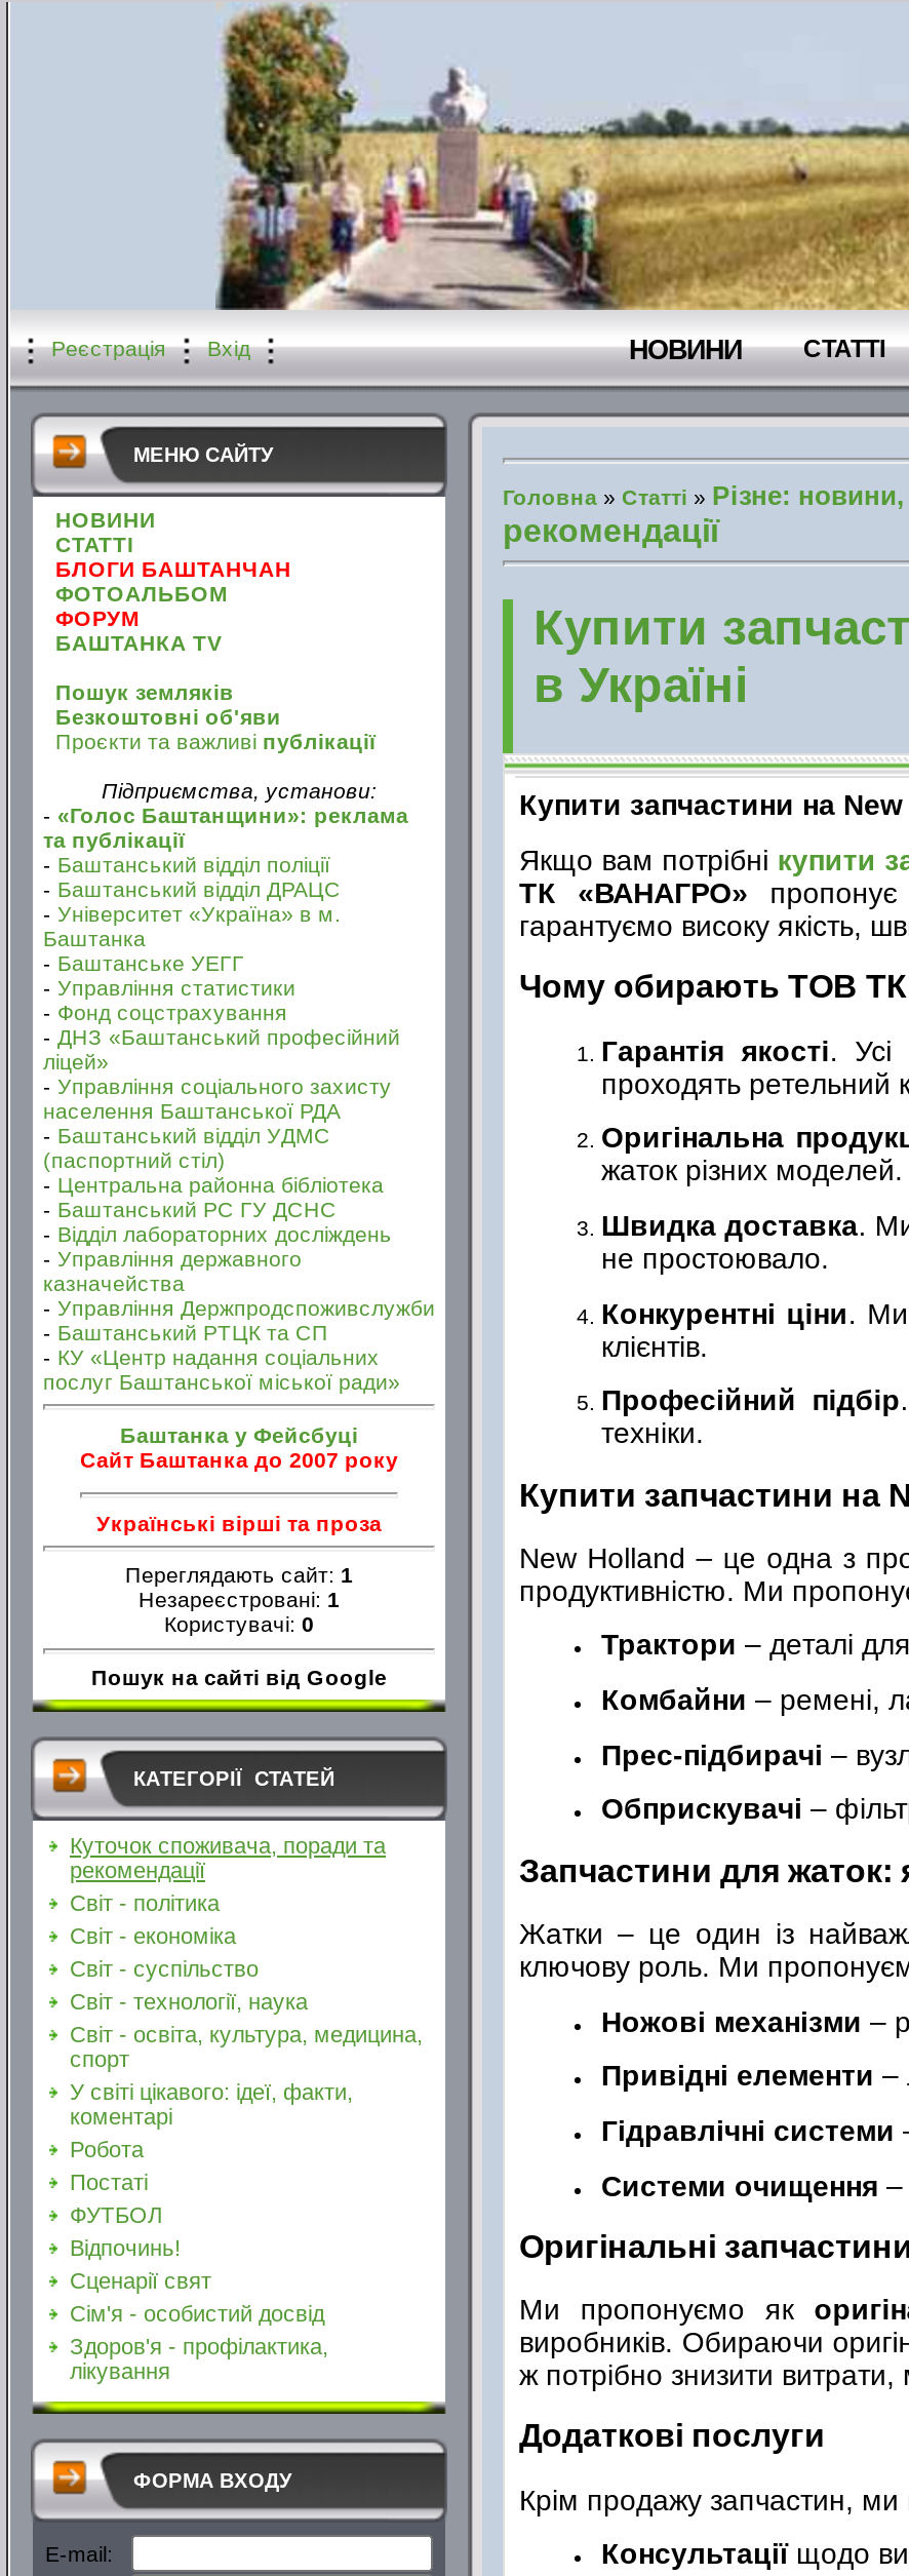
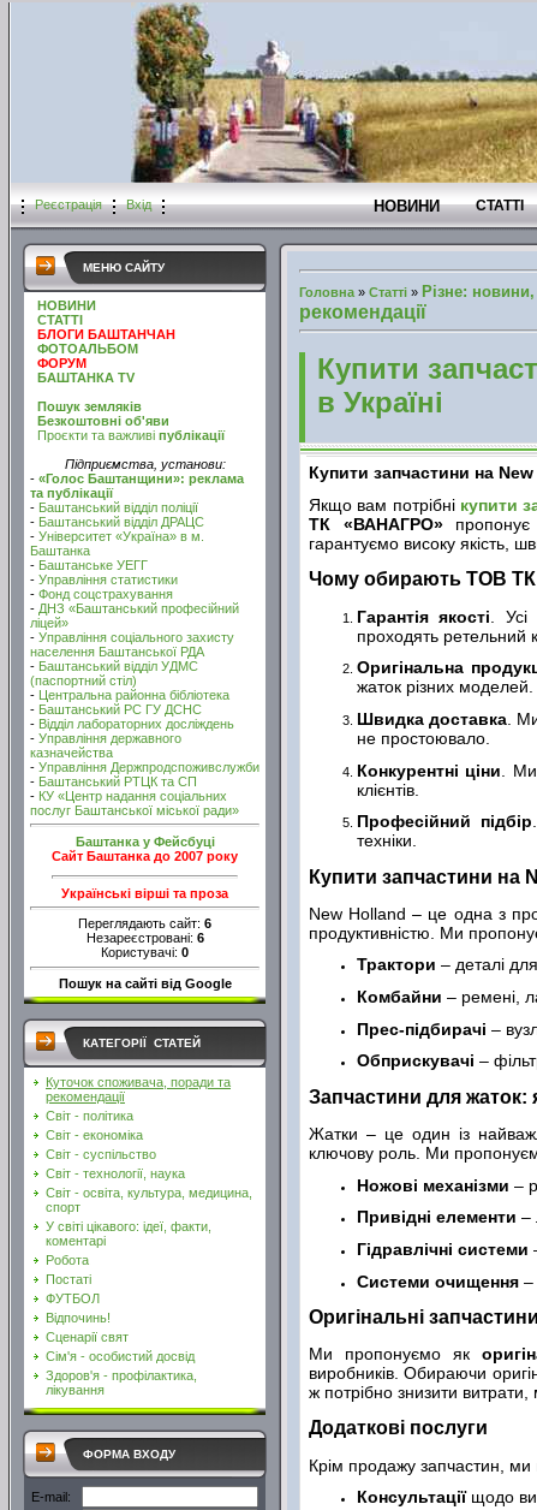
- Переглядають сайт: 1
+ Переглядають сайт: 6

- Незареєстровані: 1
+ Незареєстровані: 6
